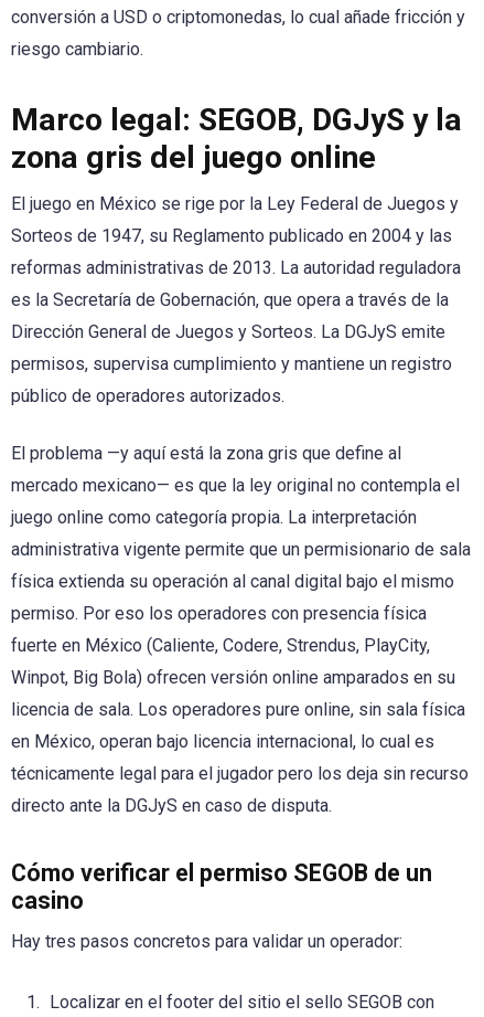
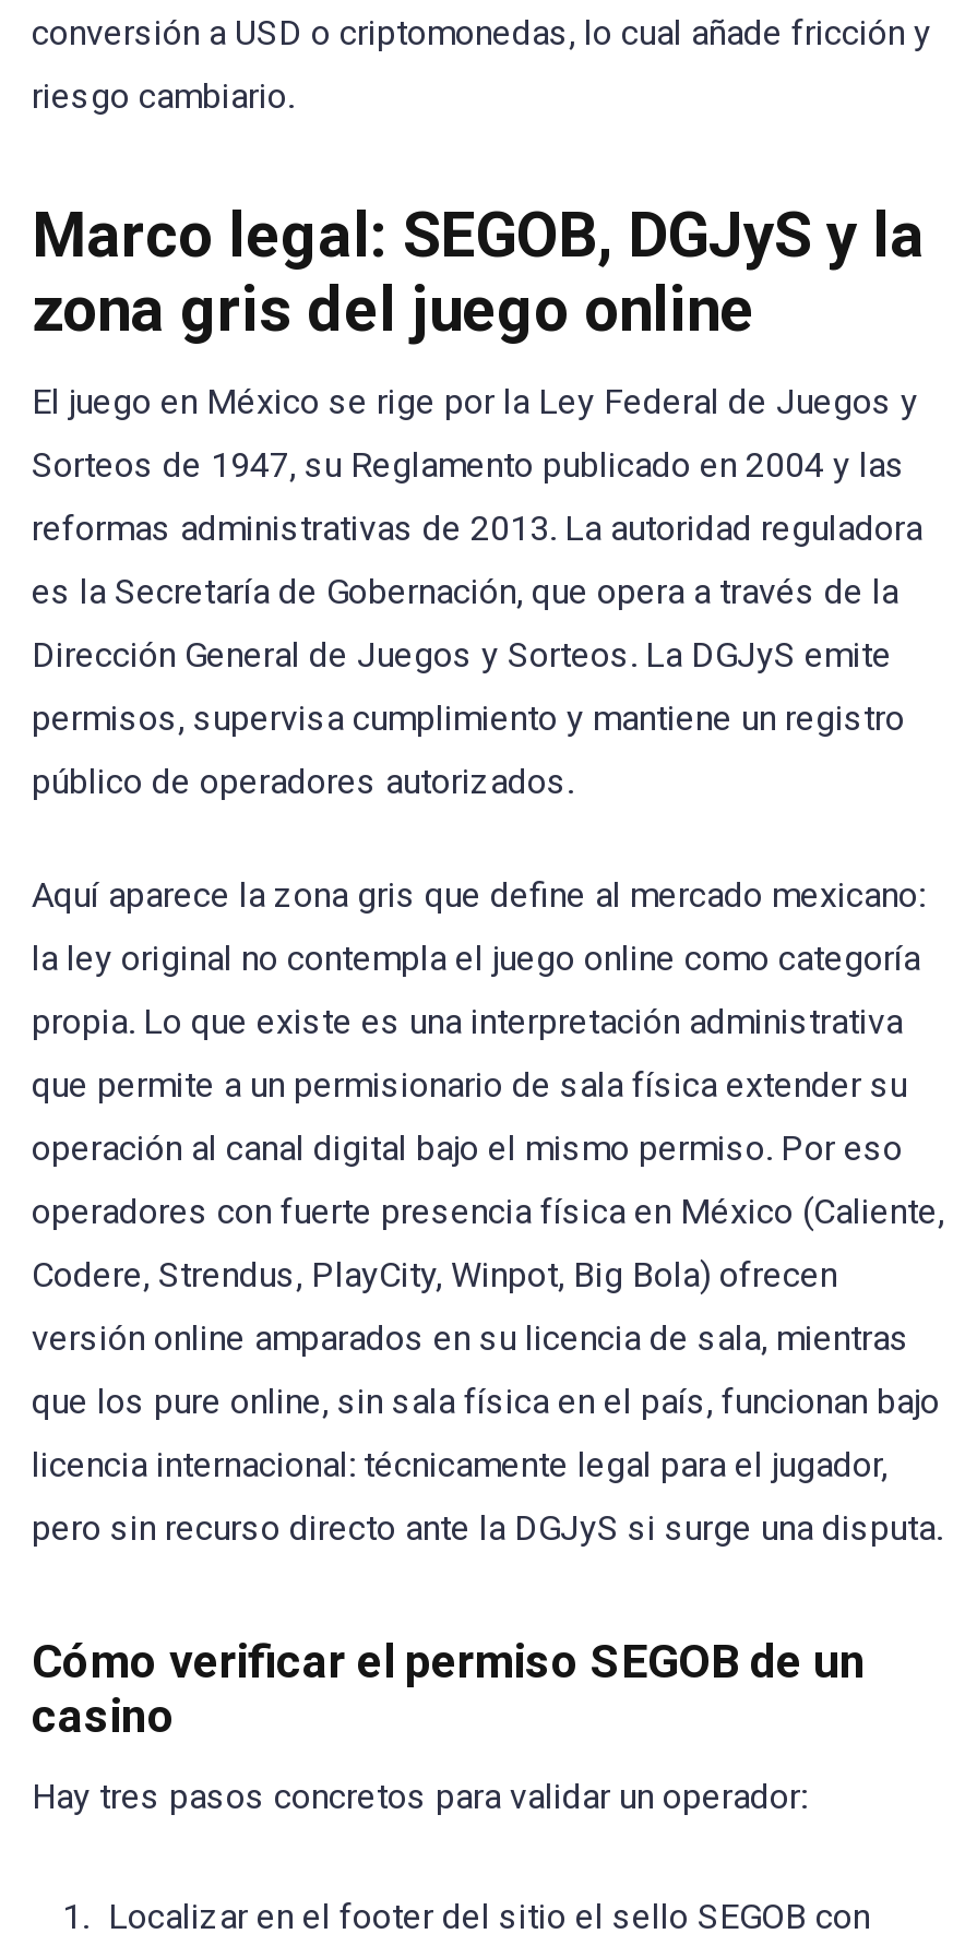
- El problema —y aquí está la zona gris que define al
- mercado mexicano— es que la ley original no contempla el
- juego online como categoría propia. La interpretación
- administrativa vigente permite que un permisionario de sala
- física extienda su operación al canal digital bajo el mismo
- permiso. Por eso los operadores con presencia física
- fuerte en México (Caliente, Codere, Strendus, PlayCity,
- Winpot, Big Bola) ofrecen versión online amparados en su
- licencia de sala. Los operadores pure online, sin sala física
- en México, operan bajo licencia internacional, lo cual es
- técnicamente legal para el jugador pero los deja sin recurso
- directo ante la DGJyS en caso de disputa.
+ Aquí aparece la zona gris que define al mercado mexicano:
+ la ley original no contempla el juego online como categoría
+ propia. Lo que existe es una interpretación administrativa
+ que permite a un permisionario de sala física extender su
+ operación al canal digital bajo el mismo permiso. Por eso
+ operadores con fuerte presencia física en México (Caliente,
+ Codere, Strendus, PlayCity, Winpot, Big Bola) ofrecen
+ versión online amparados en su licencia de sala, mientras
+ que los pure online, sin sala física en el país, funcionan bajo
+ licencia internacional: técnicamente legal para el jugador,
+ pero sin recurso directo ante la DGJyS si surge una disputa.
